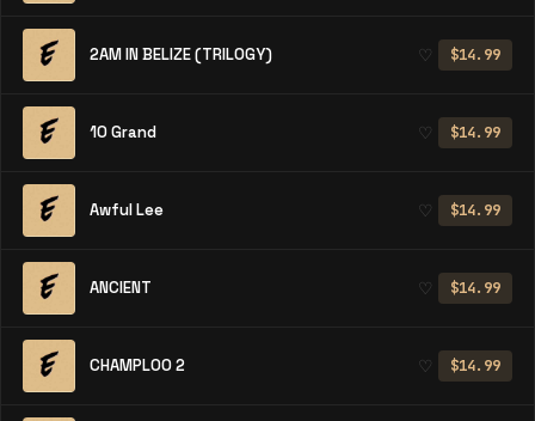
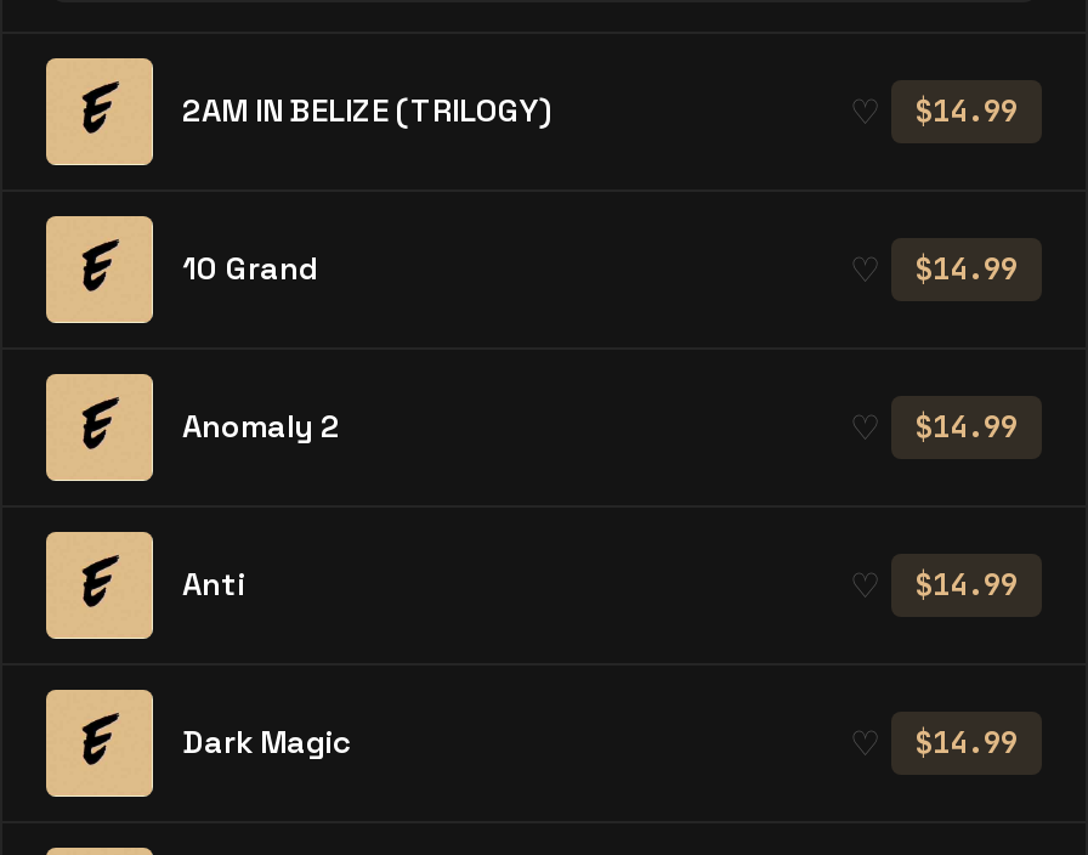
- Awful Lee
+ Anomaly 2

- ANCIENT
+ Anti

- CHAMPLOO 2
+ Dark Magic
